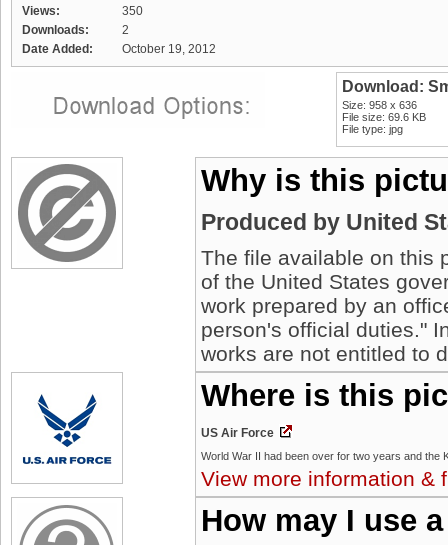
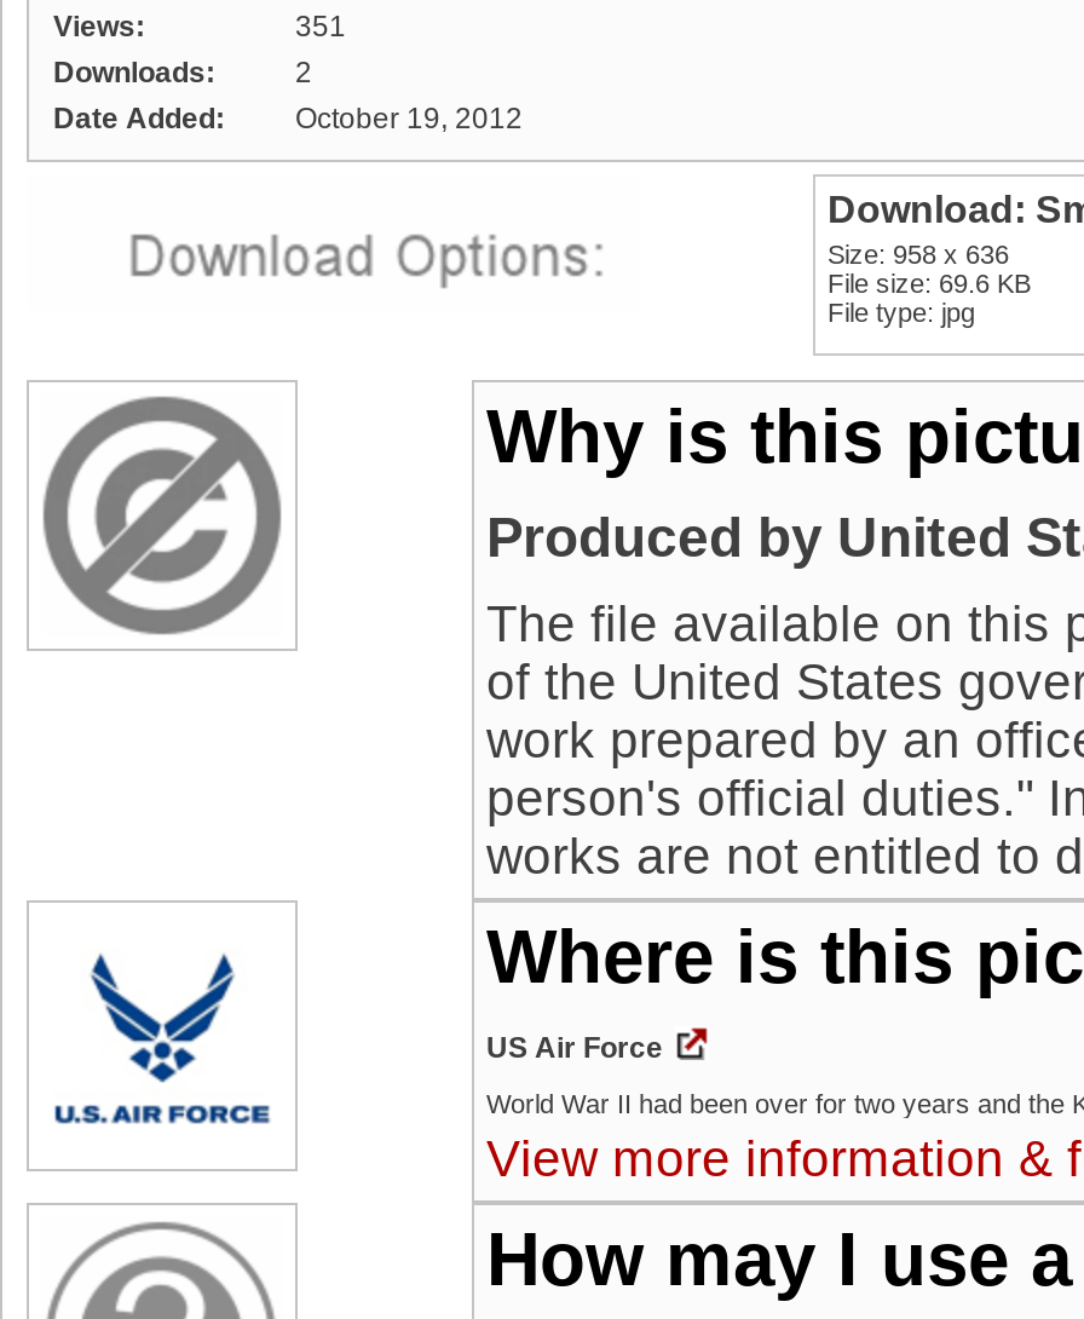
- 350
+ 351
